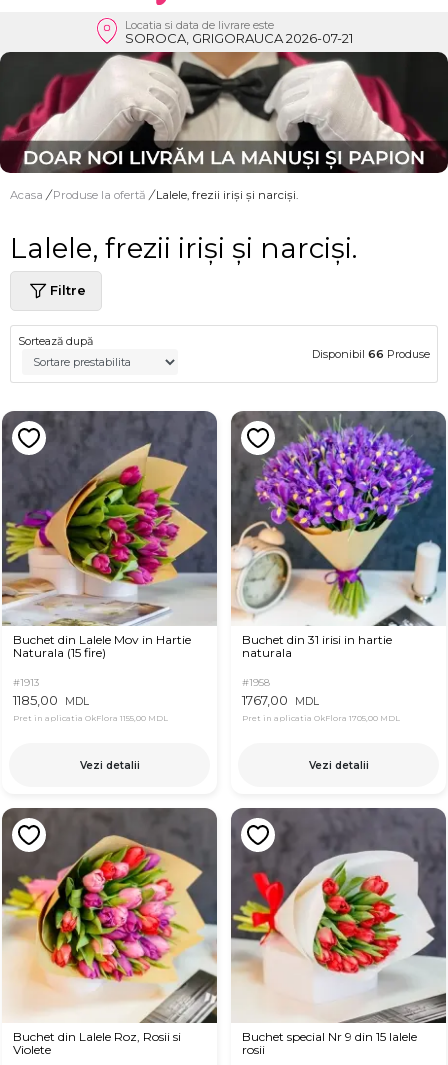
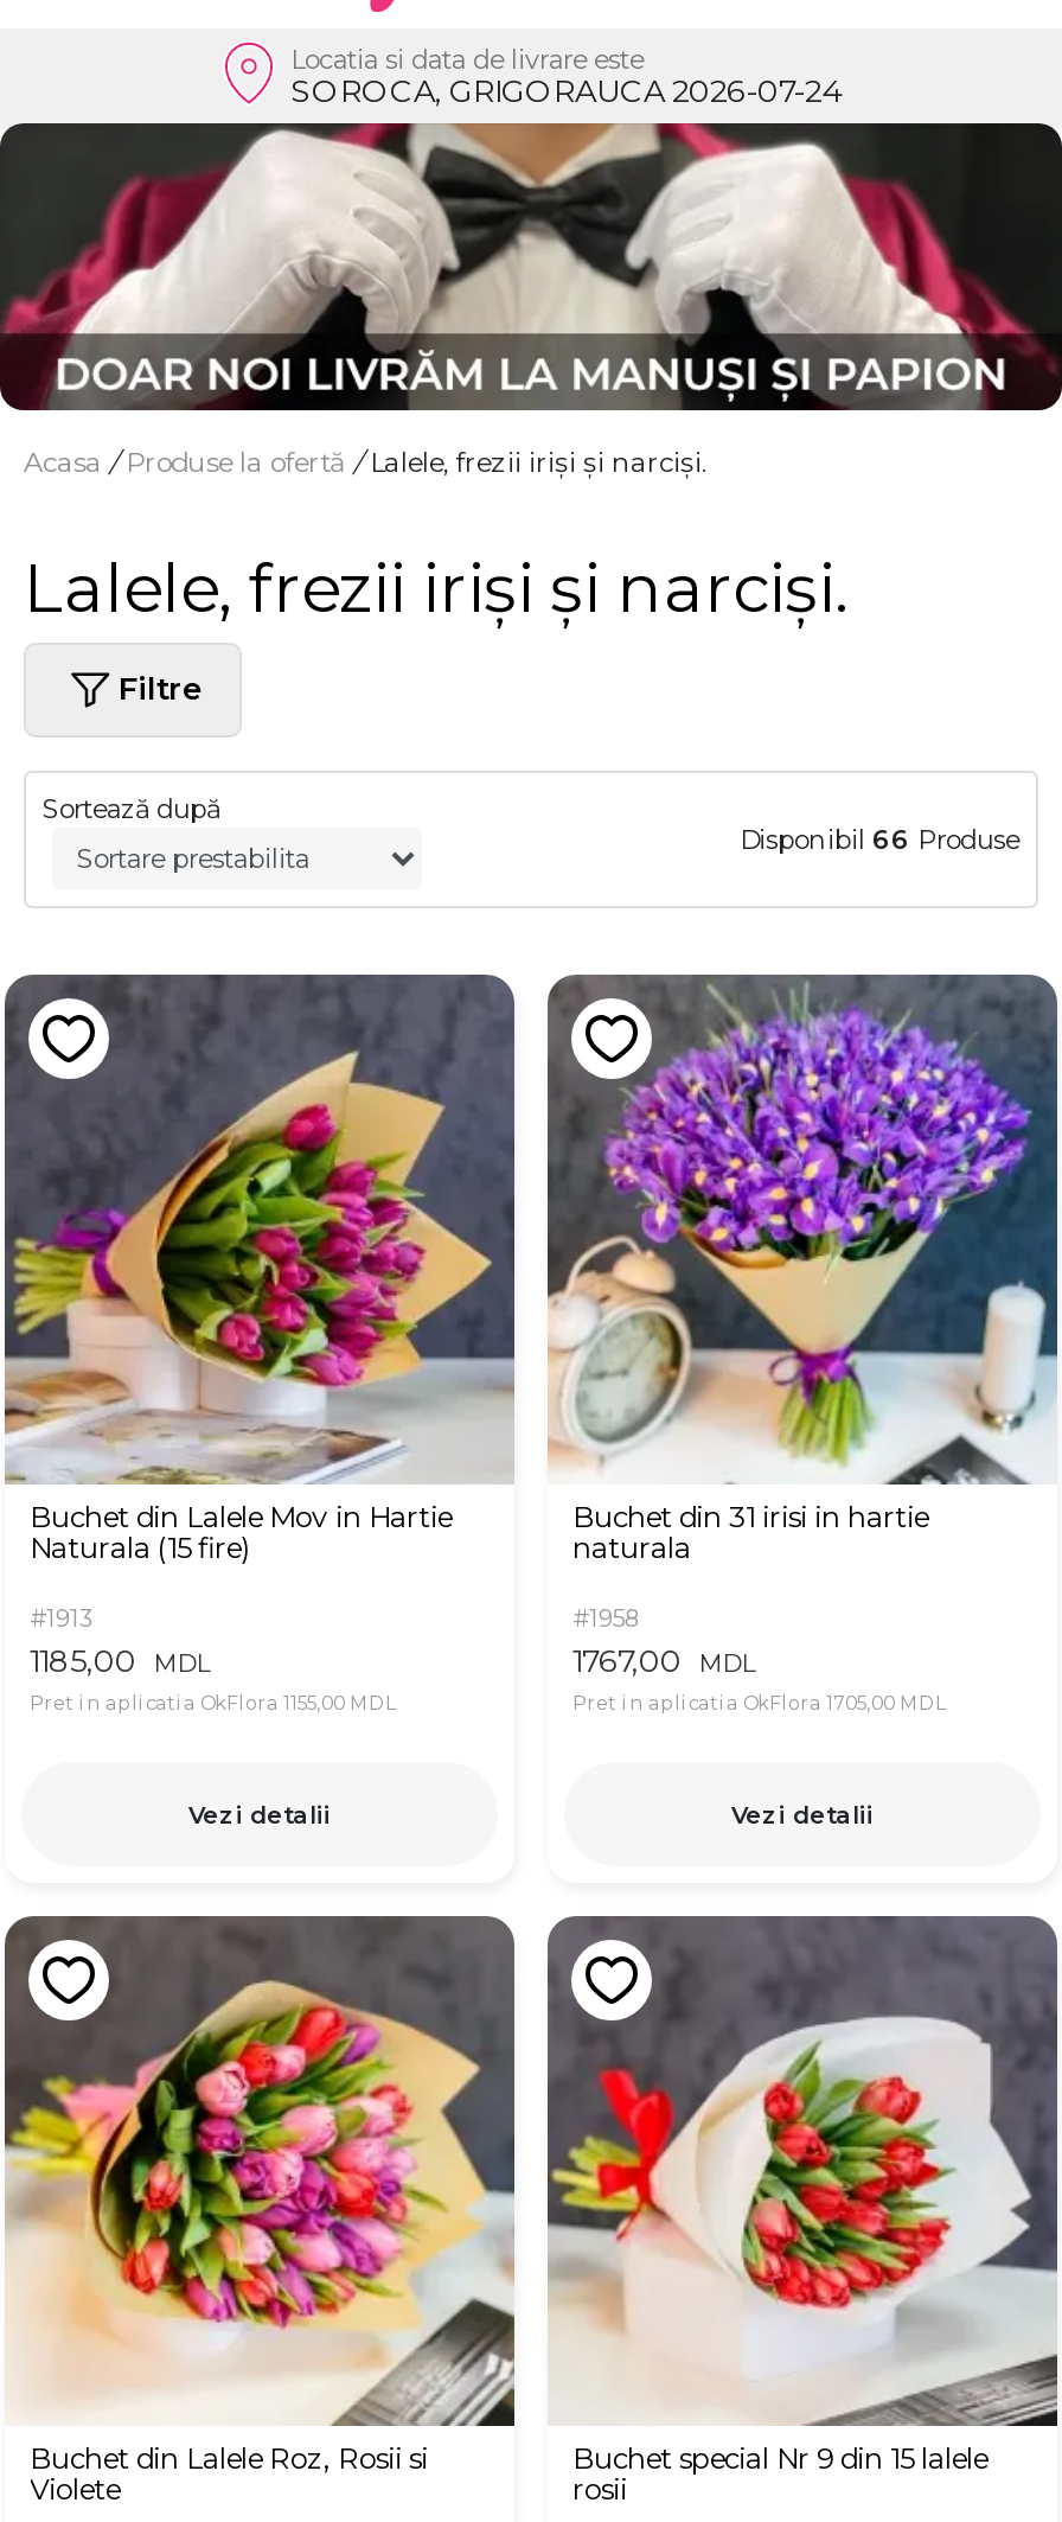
- SOROCA, GRIGORAUCA 2026-07-21
+ SOROCA, GRIGORAUCA 2026-07-24
